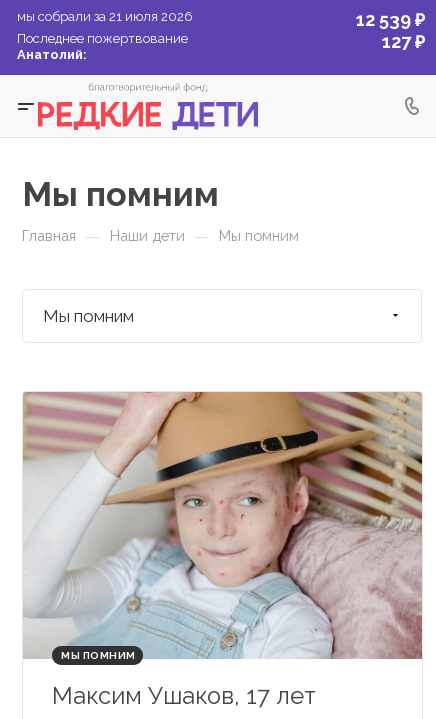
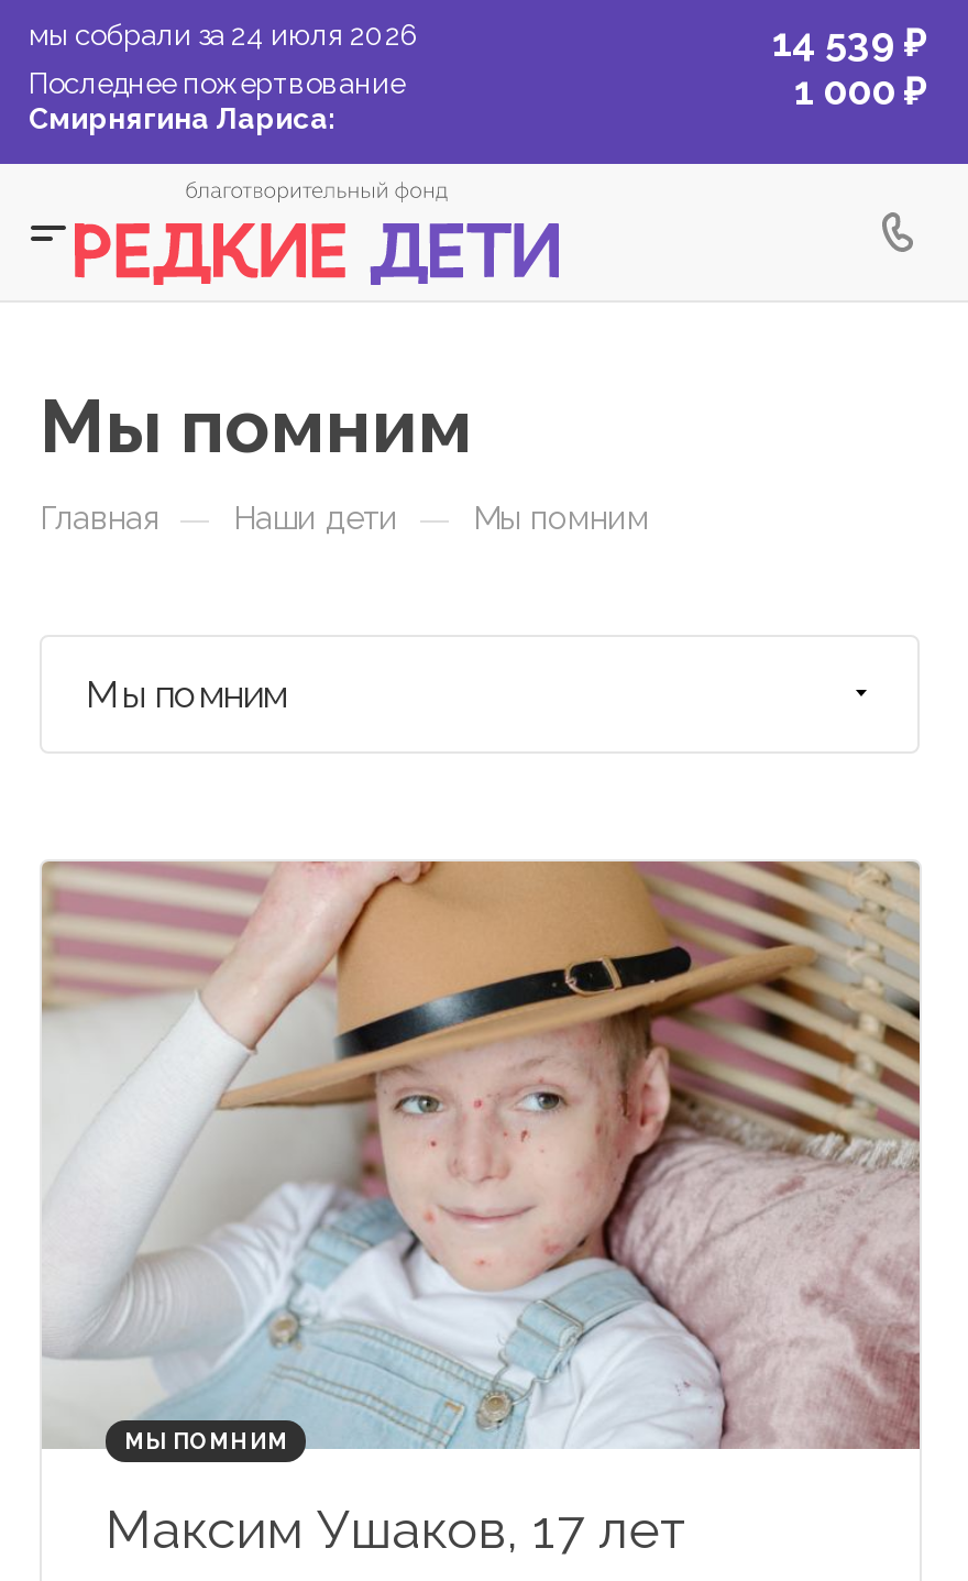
- мы собрали за 21 июля 2026
+ мы собрали за 24 июля 2026

- 12 539 ₽
+ 14 539 ₽

- 127 ₽
+ 1 000 ₽

- Анатолий:
+ Смирнягина Лариса:
